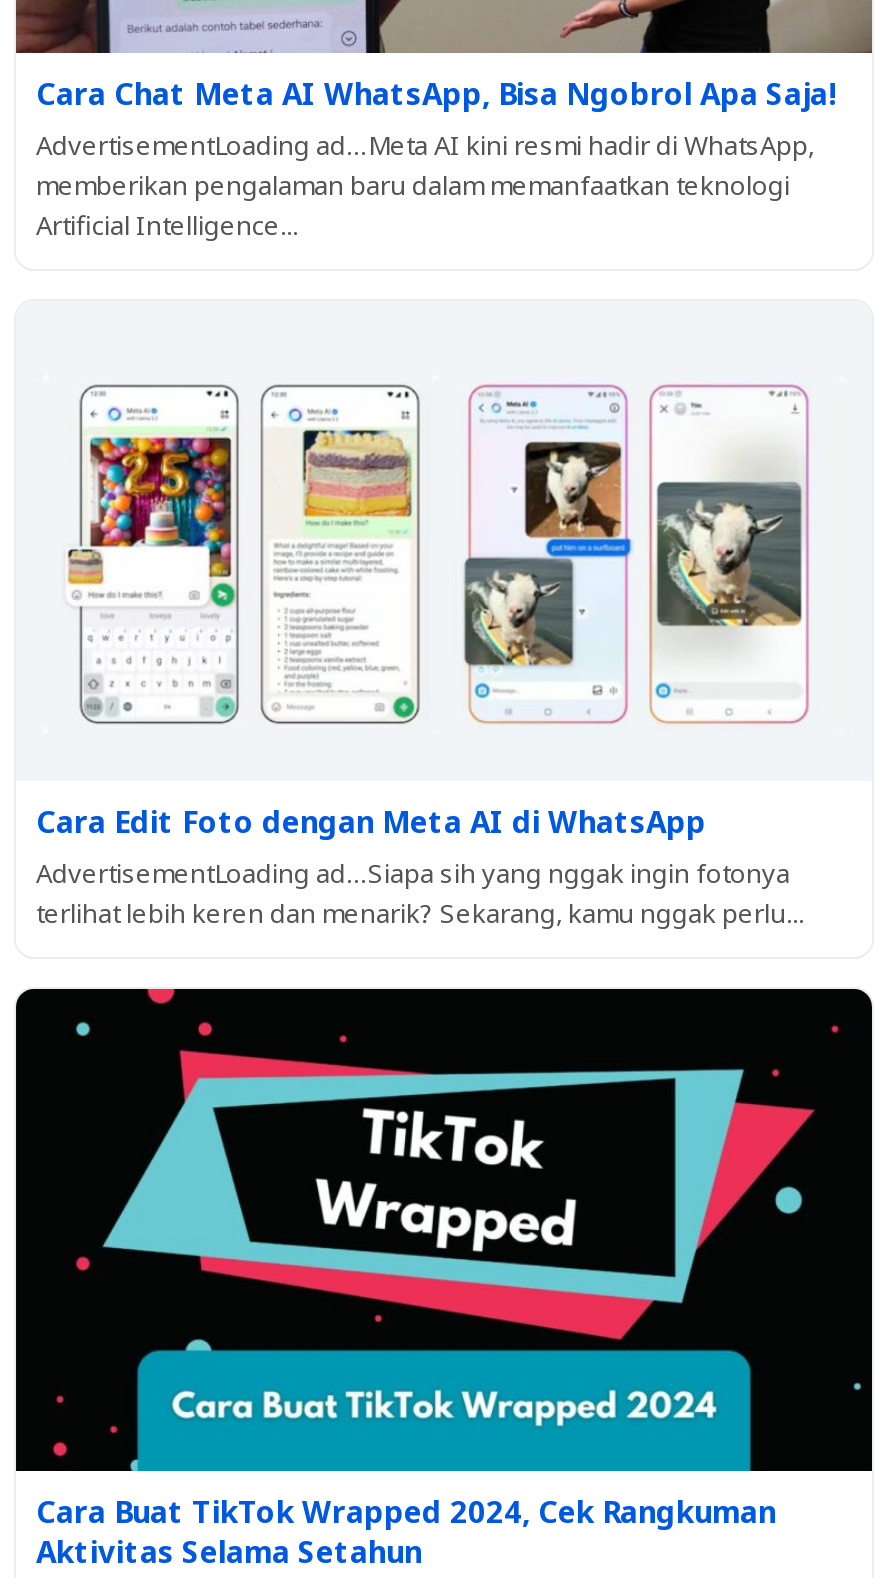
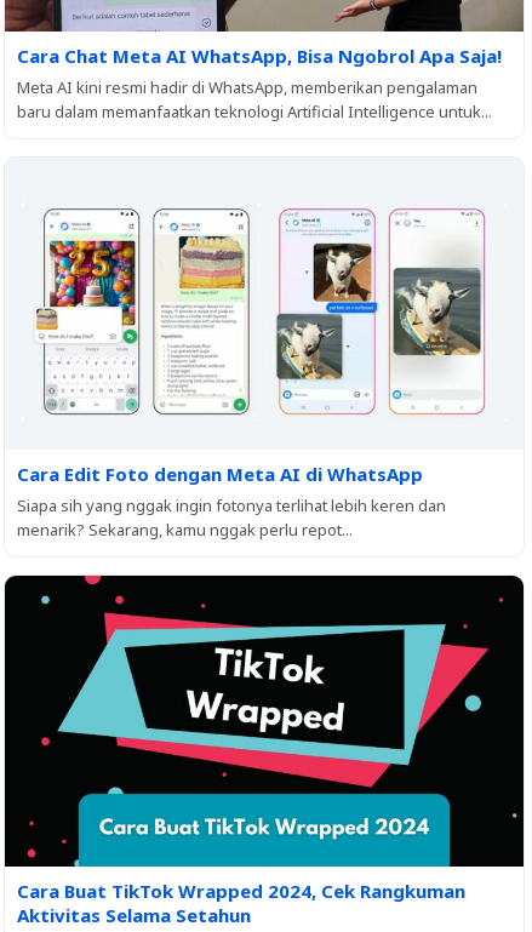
- AdvertisementLoading ad…Meta AI kini resmi hadir di WhatsApp,
- memberikan pengalaman baru dalam memanfaatkan teknologi
- Artificial Intelligence...
+ Meta AI kini resmi hadir di WhatsApp, memberikan pengalaman
+ baru dalam memanfaatkan teknologi Artificial Intelligence untuk...

- AdvertisementLoading ad…Siapa sih yang nggak ingin fotonya
- terlihat lebih keren dan menarik? Sekarang, kamu nggak perlu...
+ Siapa sih yang nggak ingin fotonya terlihat lebih keren dan
+ menarik? Sekarang, kamu nggak perlu repot...
